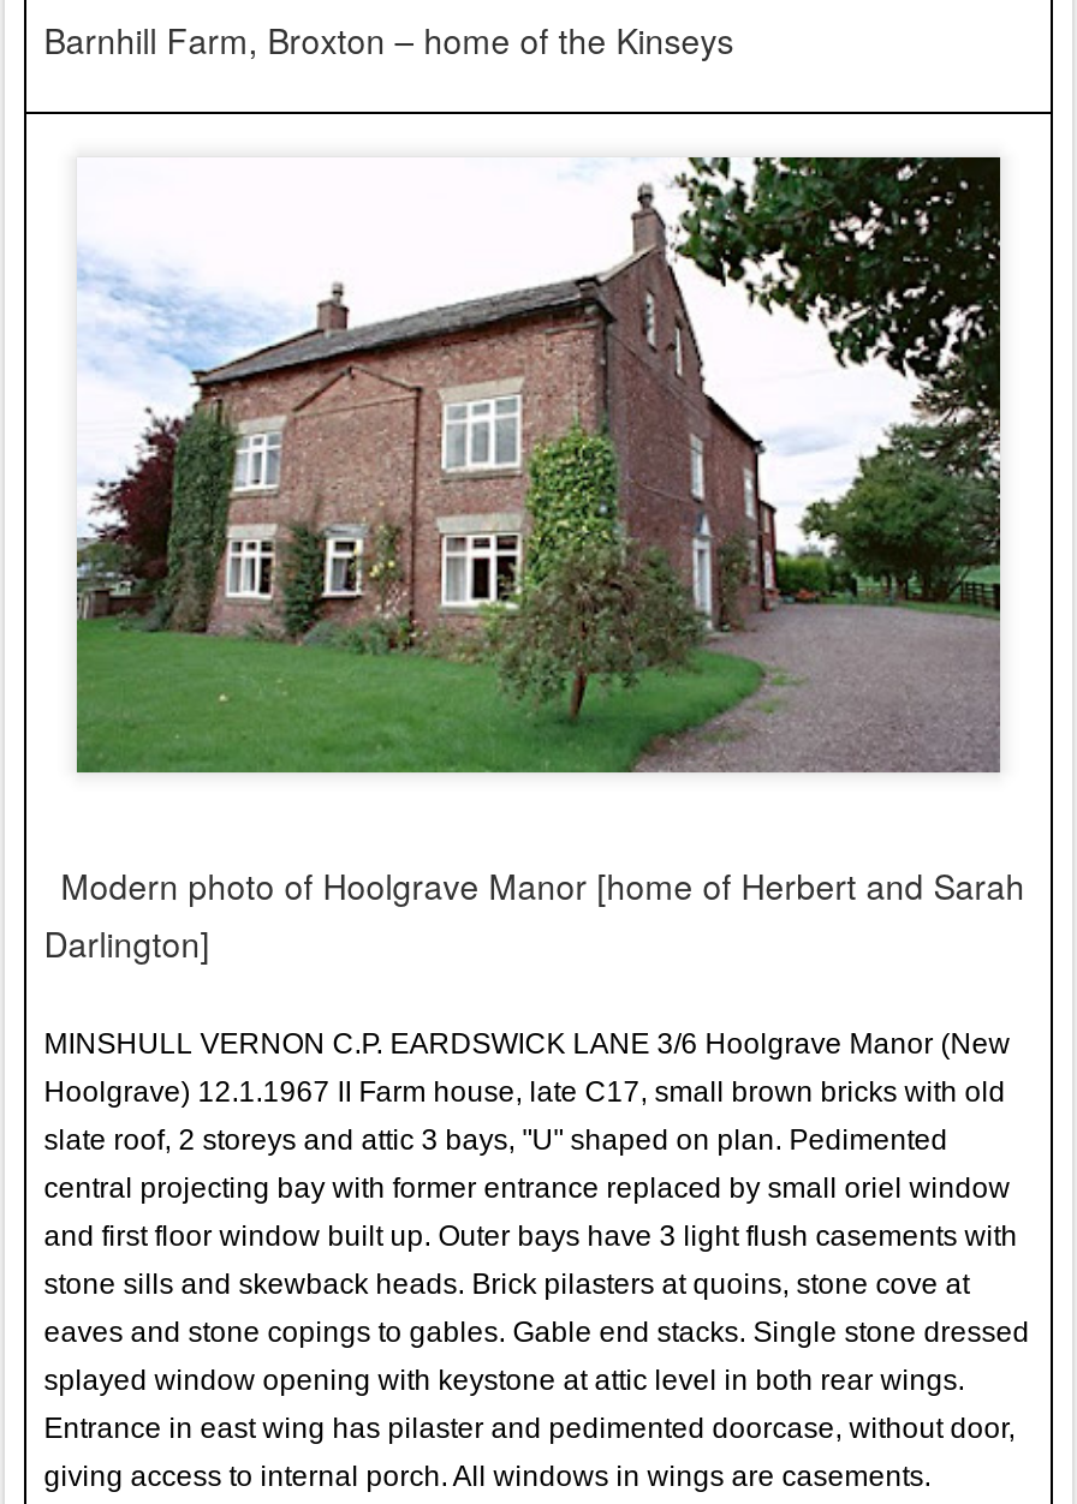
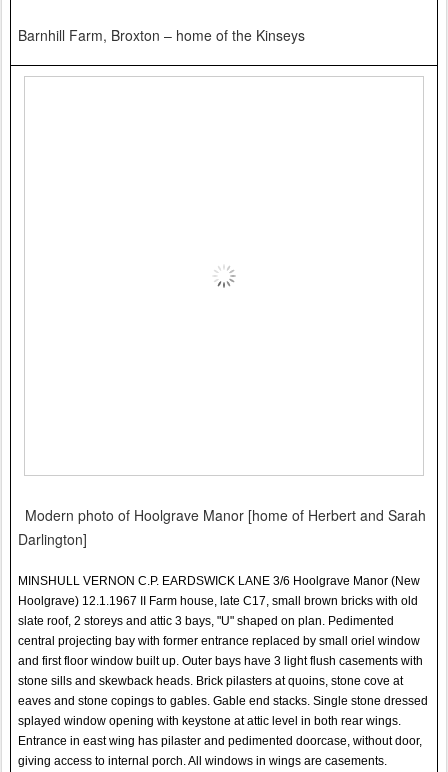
- [image]
